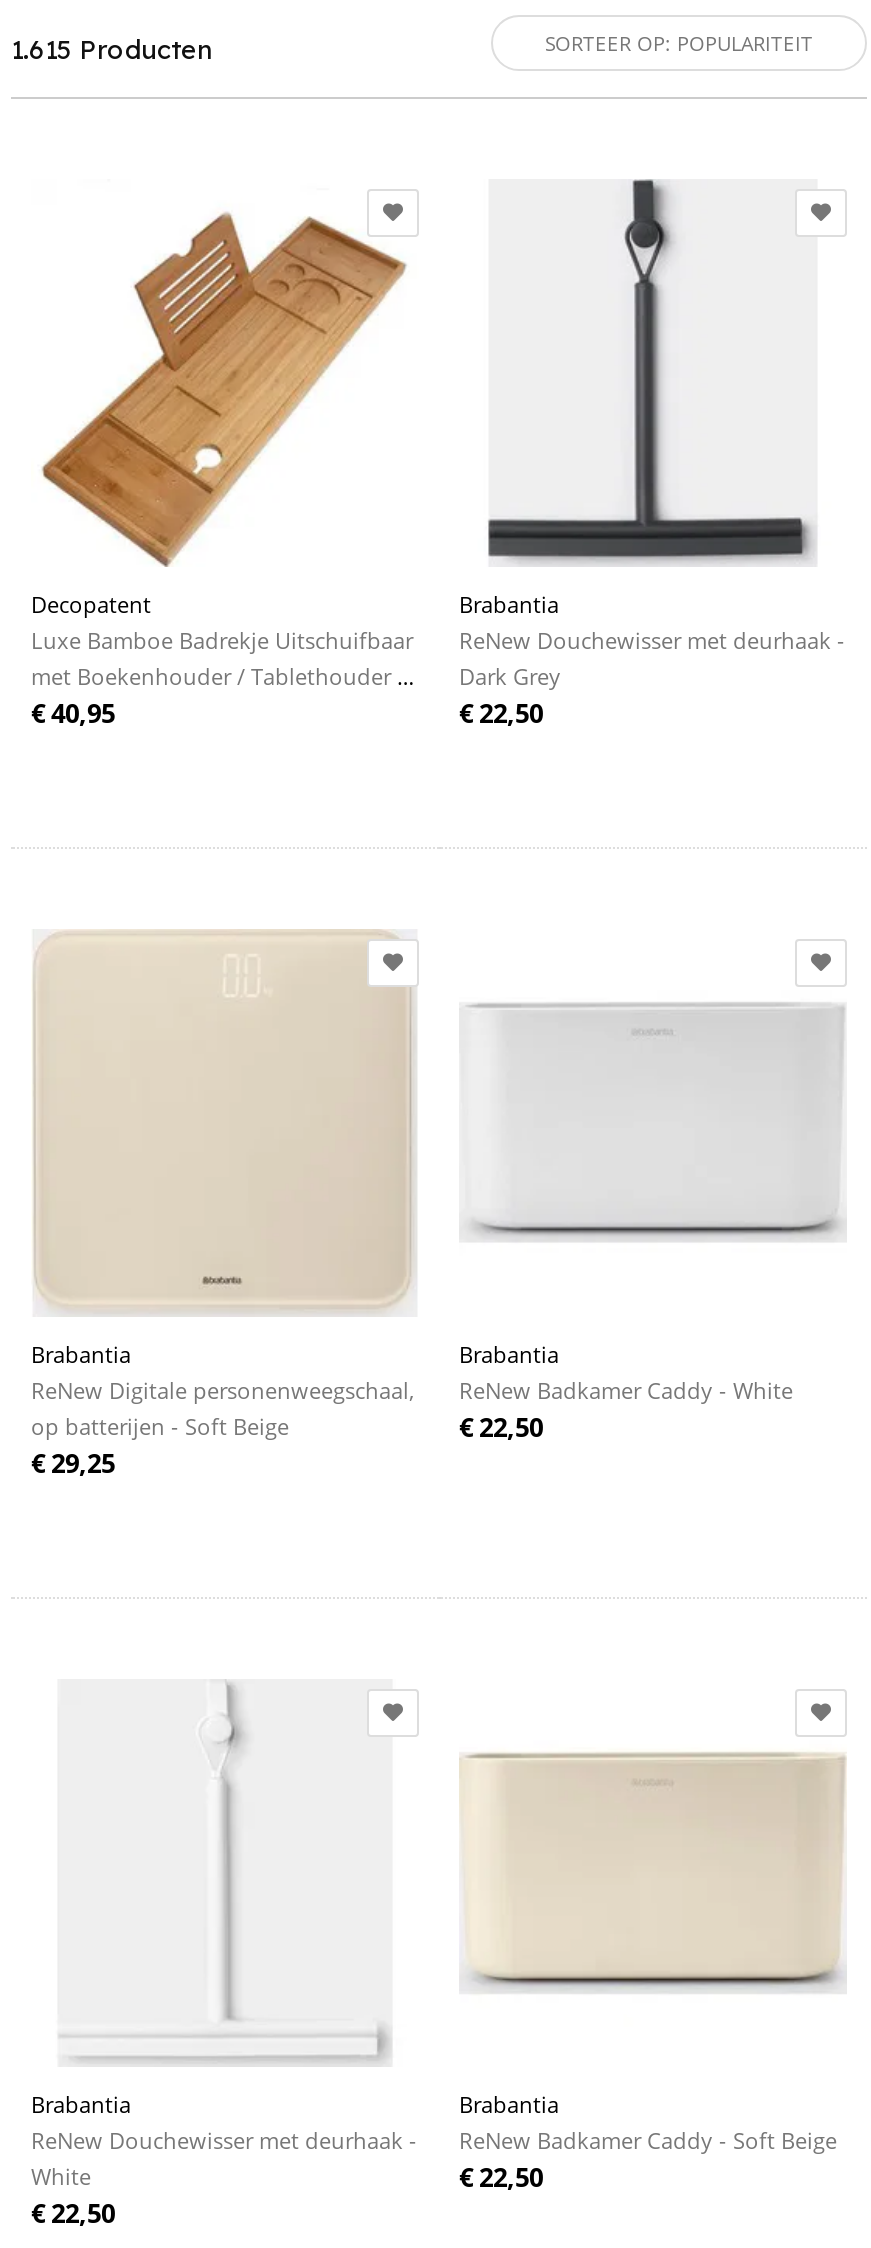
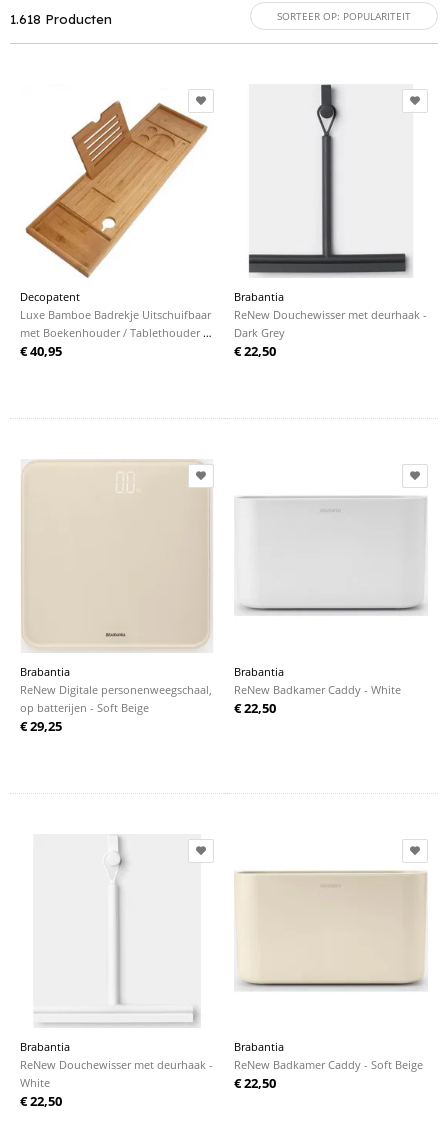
- 1.615 Producten
+ 1.618 Producten
